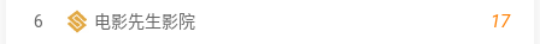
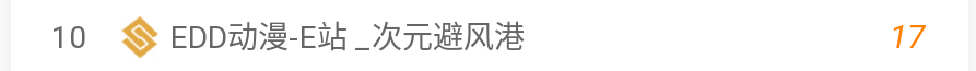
- 6
- 电影先生影院
+ 10
+ EDD动漫-E站 _次元避风港
